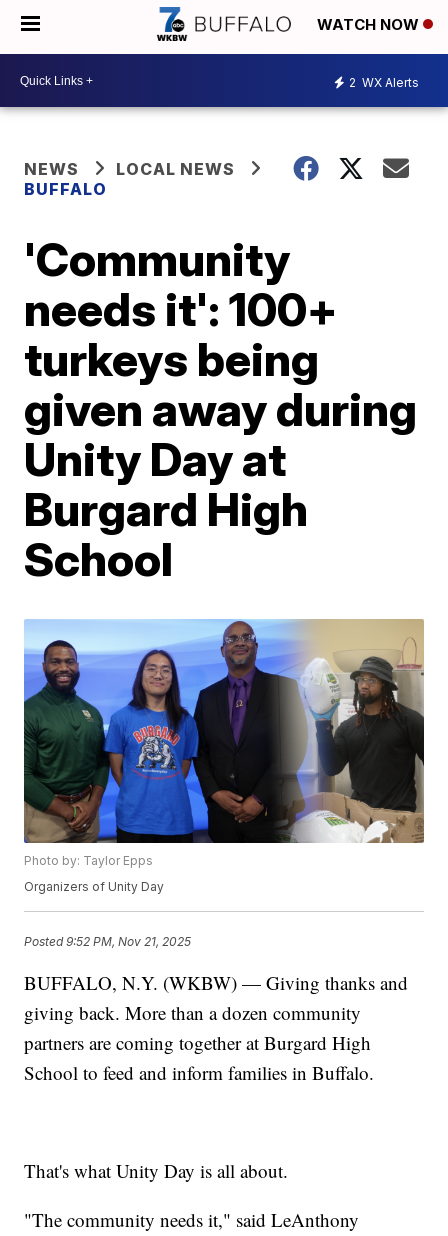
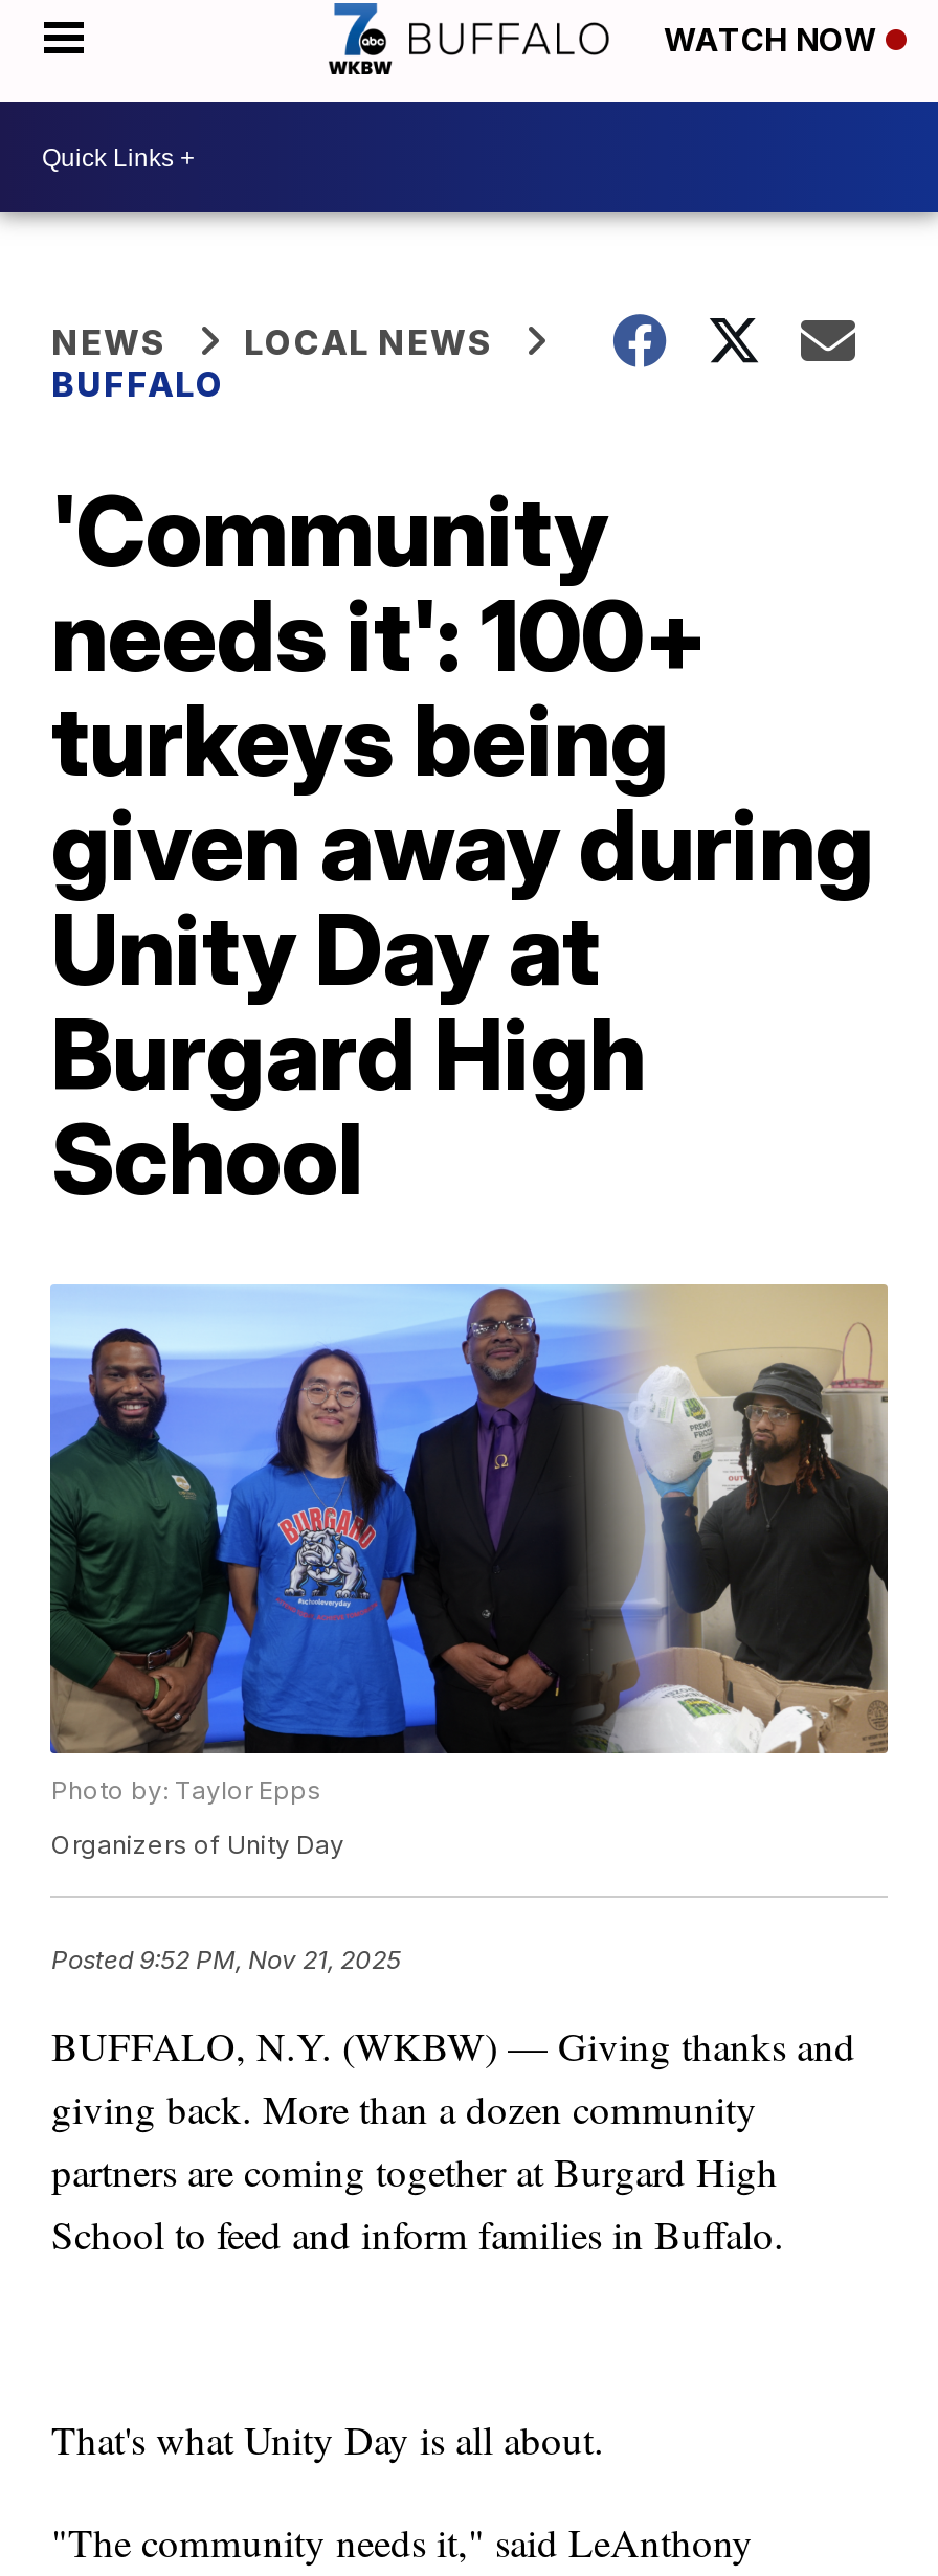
- 2 WX Alerts
